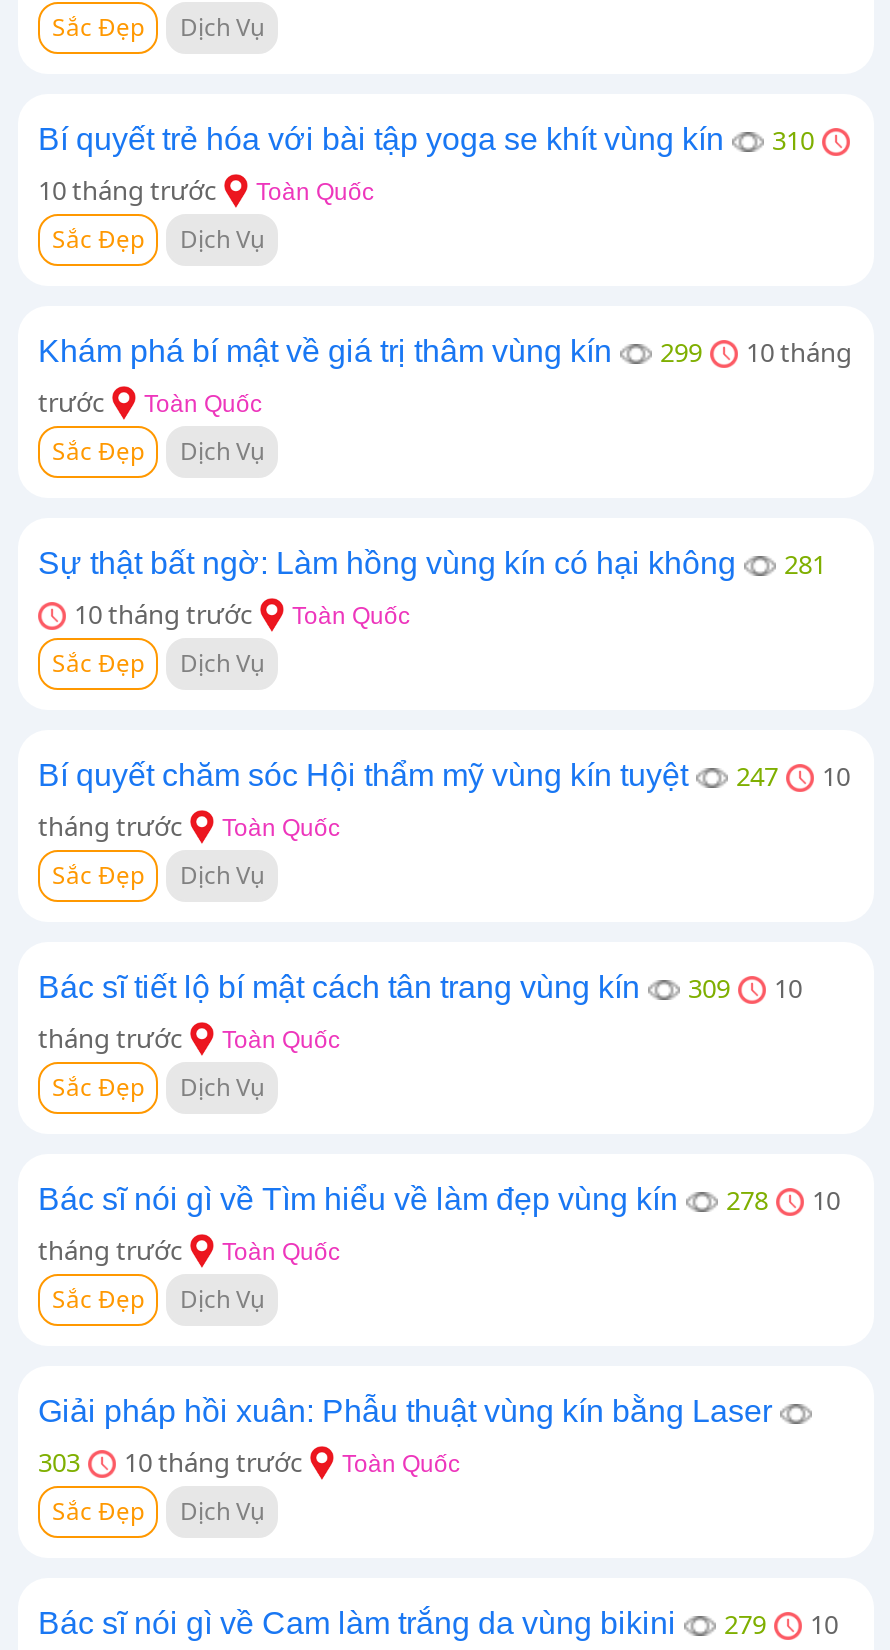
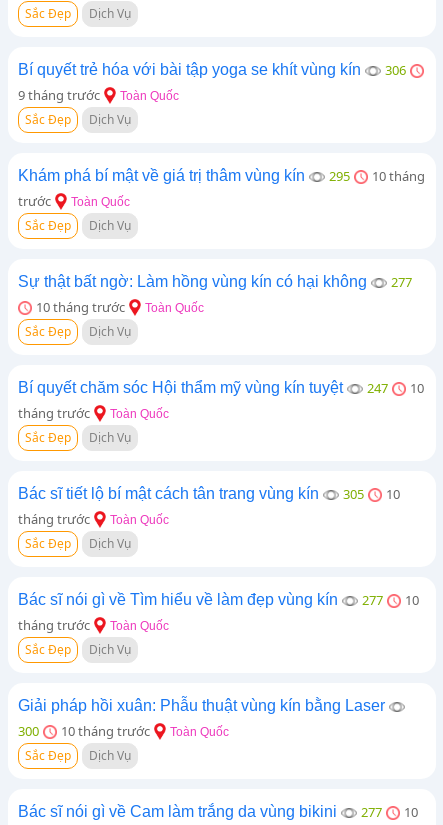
- Bí quyết trẻ hóa với bài tập yoga se khít vùng kín 310
+ Bí quyết trẻ hóa với bài tập yoga se khít vùng kín 306

- 10 tháng trước Toàn Quốc
+ 9 tháng trước Toàn Quốc

- Khám phá bí mật về giá trị thâm vùng kín 299 10 tháng
+ Khám phá bí mật về giá trị thâm vùng kín 295 10 tháng

- Sự thật bất ngờ: Làm hồng vùng kín có hại không 281
+ Sự thật bất ngờ: Làm hồng vùng kín có hại không 277

- Bác sĩ tiết lộ bí mật cách tân trang vùng kín 309 10
+ Bác sĩ tiết lộ bí mật cách tân trang vùng kín 305 10

- Bác sĩ nói gì về Tìm hiểu về làm đẹp vùng kín 278 10
+ Bác sĩ nói gì về Tìm hiểu về làm đẹp vùng kín 277 10

- 303 10 tháng trước Toàn Quốc
+ 300 10 tháng trước Toàn Quốc

- Bác sĩ nói gì về Cam làm trắng da vùng bikini 279 10
+ Bác sĩ nói gì về Cam làm trắng da vùng bikini 277 10
